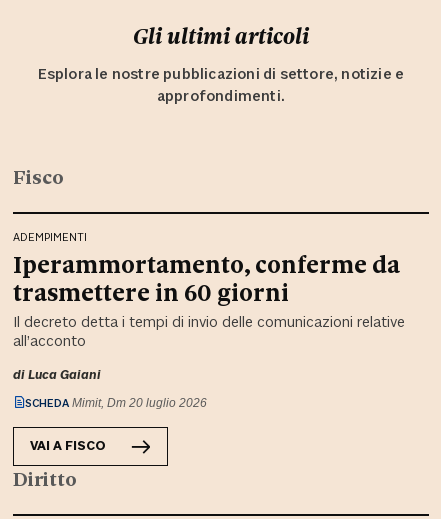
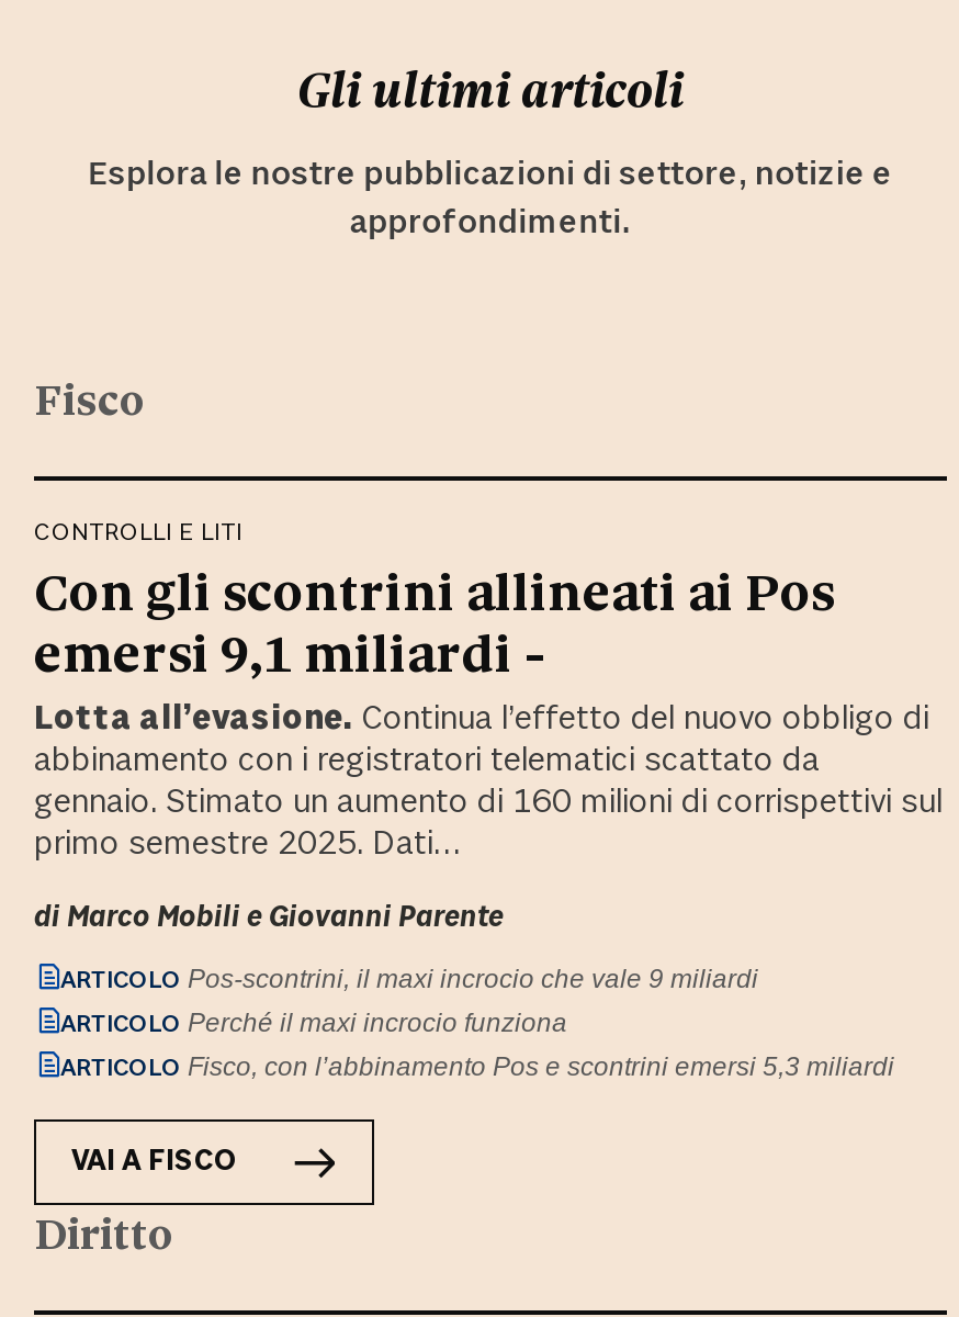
- ADEMPIMENTI
- Iperammortamento, conferme da
- trasmettere in 60 giorni
- Il decreto detta i tempi di invio delle comunicazioni relative
- all’acconto
+ CONTROLLI E LITI
+ Con gli scontrini allineati ai Pos
+ emersi 9,1 miliardi -
+ Lotta all’evasione. Continua l’effetto del nuovo obbligo di
+ abbinamento con i registratori telematici scattato da
+ gennaio. Stimato un aumento di 160 milioni di corrispettivi sul
+ primo semestre 2025. Dati…

- di Luca Gaiani
+ di Marco Mobili e Giovanni Parente

- SCHEDA Mimit, Dm 20 luglio 2026
+ ARTICOLO Pos-scontrini, il maxi incrocio che vale 9 miliardi
+ ARTICOLO Perché il maxi incrocio funziona
+ ARTICOLO Fisco, con l’abbinamento Pos e scontrini emersi 5,3 miliardi
